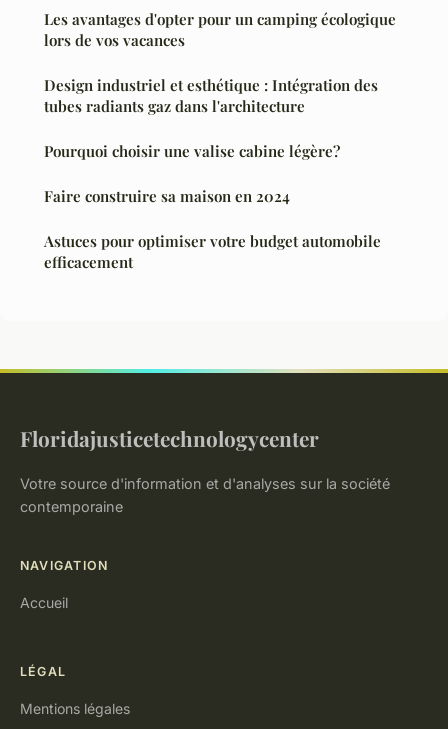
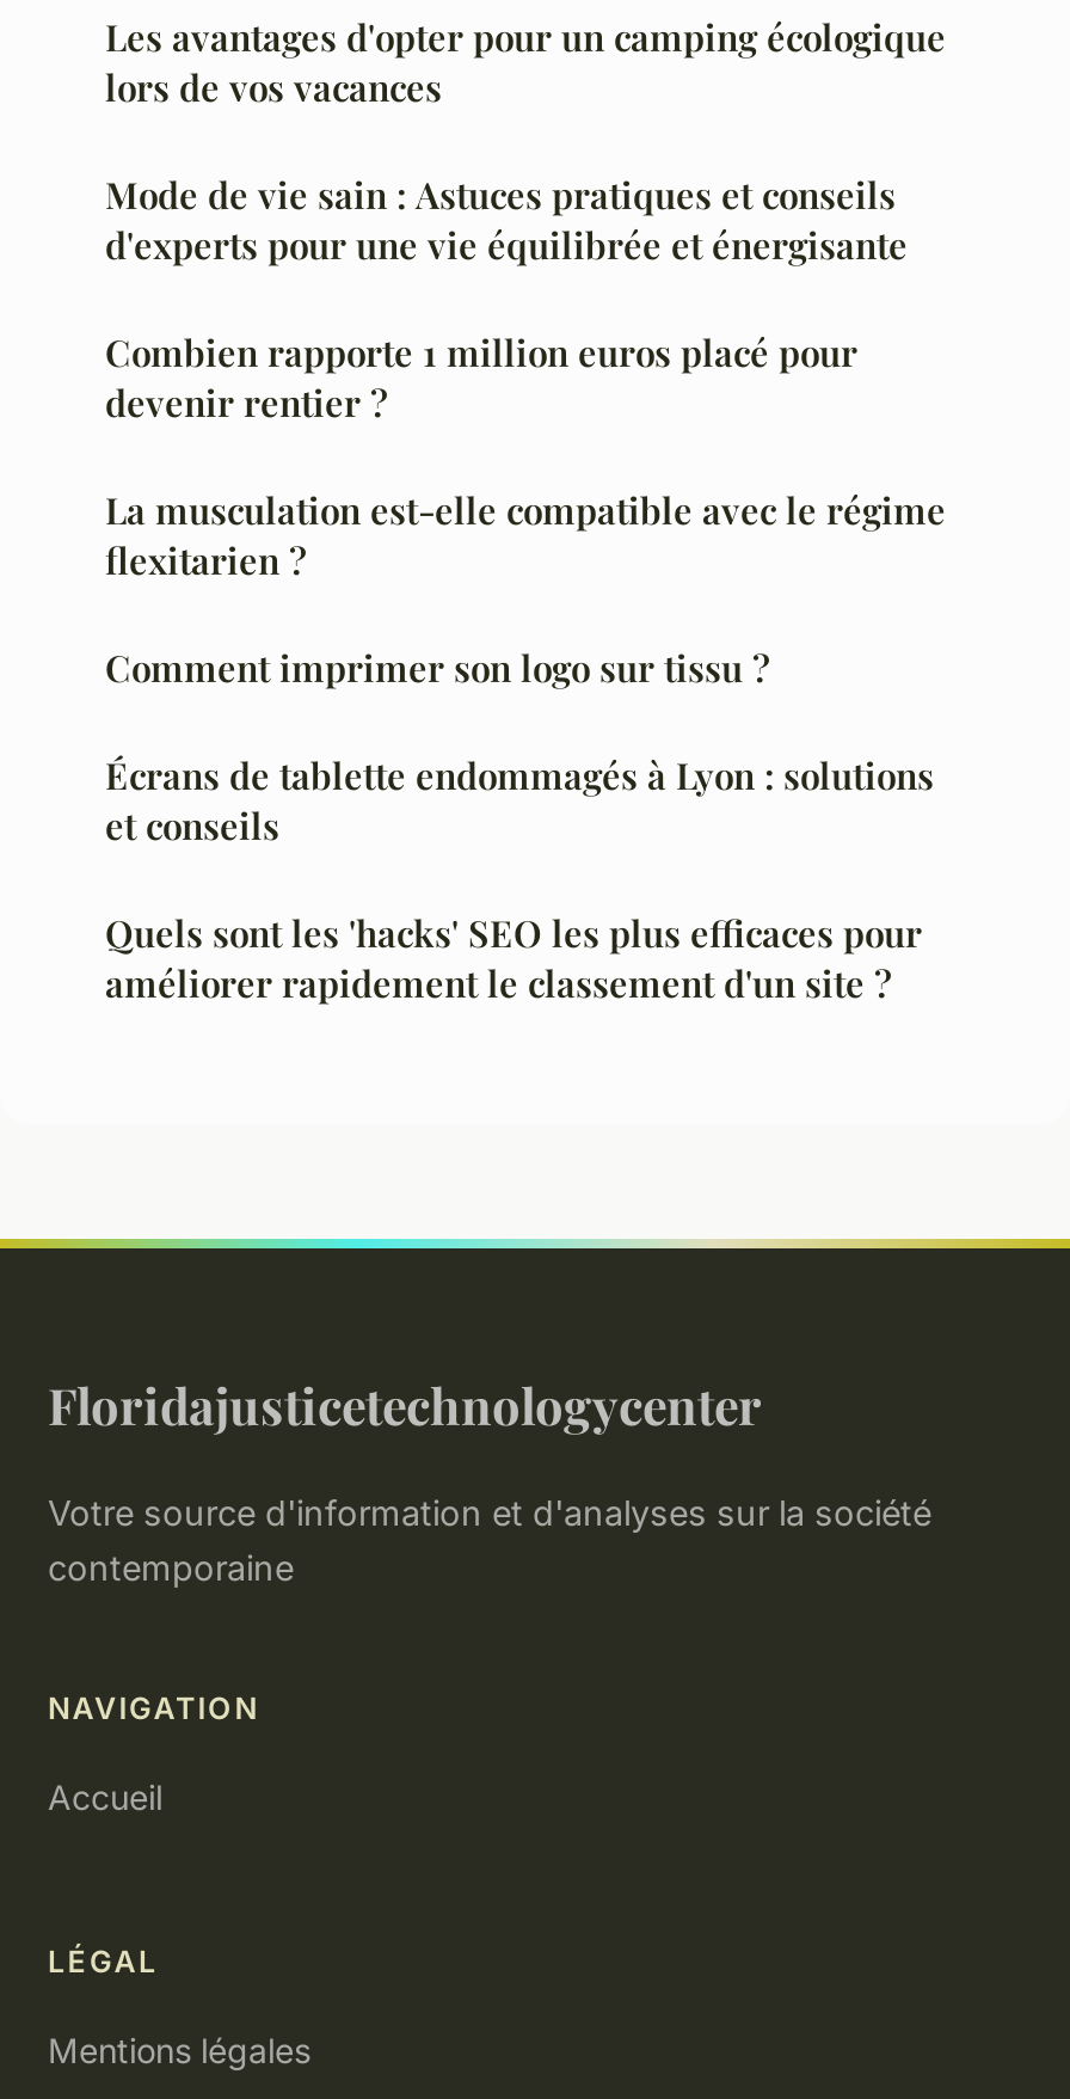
- Design industriel et esthétique : Intégration des
- tubes radiants gaz dans l'architecture
- Pourquoi choisir une valise cabine légère?
- Faire construire sa maison en 2024
- Astuces pour optimiser votre budget automobile
- efficacement
+ Mode de vie sain : Astuces pratiques et conseils
+ d'experts pour une vie équilibrée et énergisante
+ Combien rapporte 1 million euros placé pour
+ devenir rentier ?
+ La musculation est-elle compatible avec le régime
+ flexitarien ?
+ Comment imprimer son logo sur tissu ?
+ Écrans de tablette endommagés à Lyon : solutions
+ et conseils
+ Quels sont les 'hacks' SEO les plus efficaces pour
+ améliorer rapidement le classement d'un site ?
